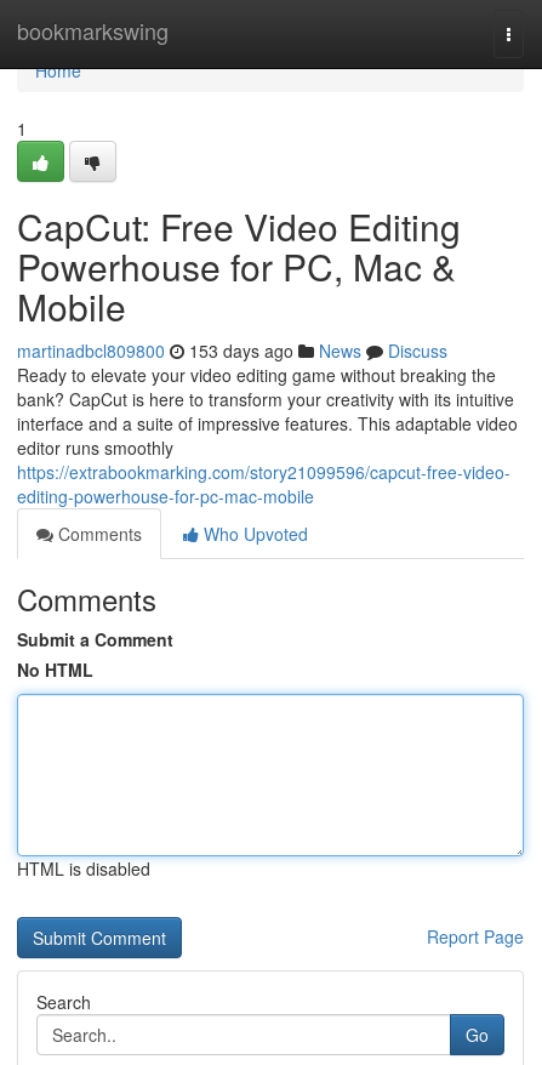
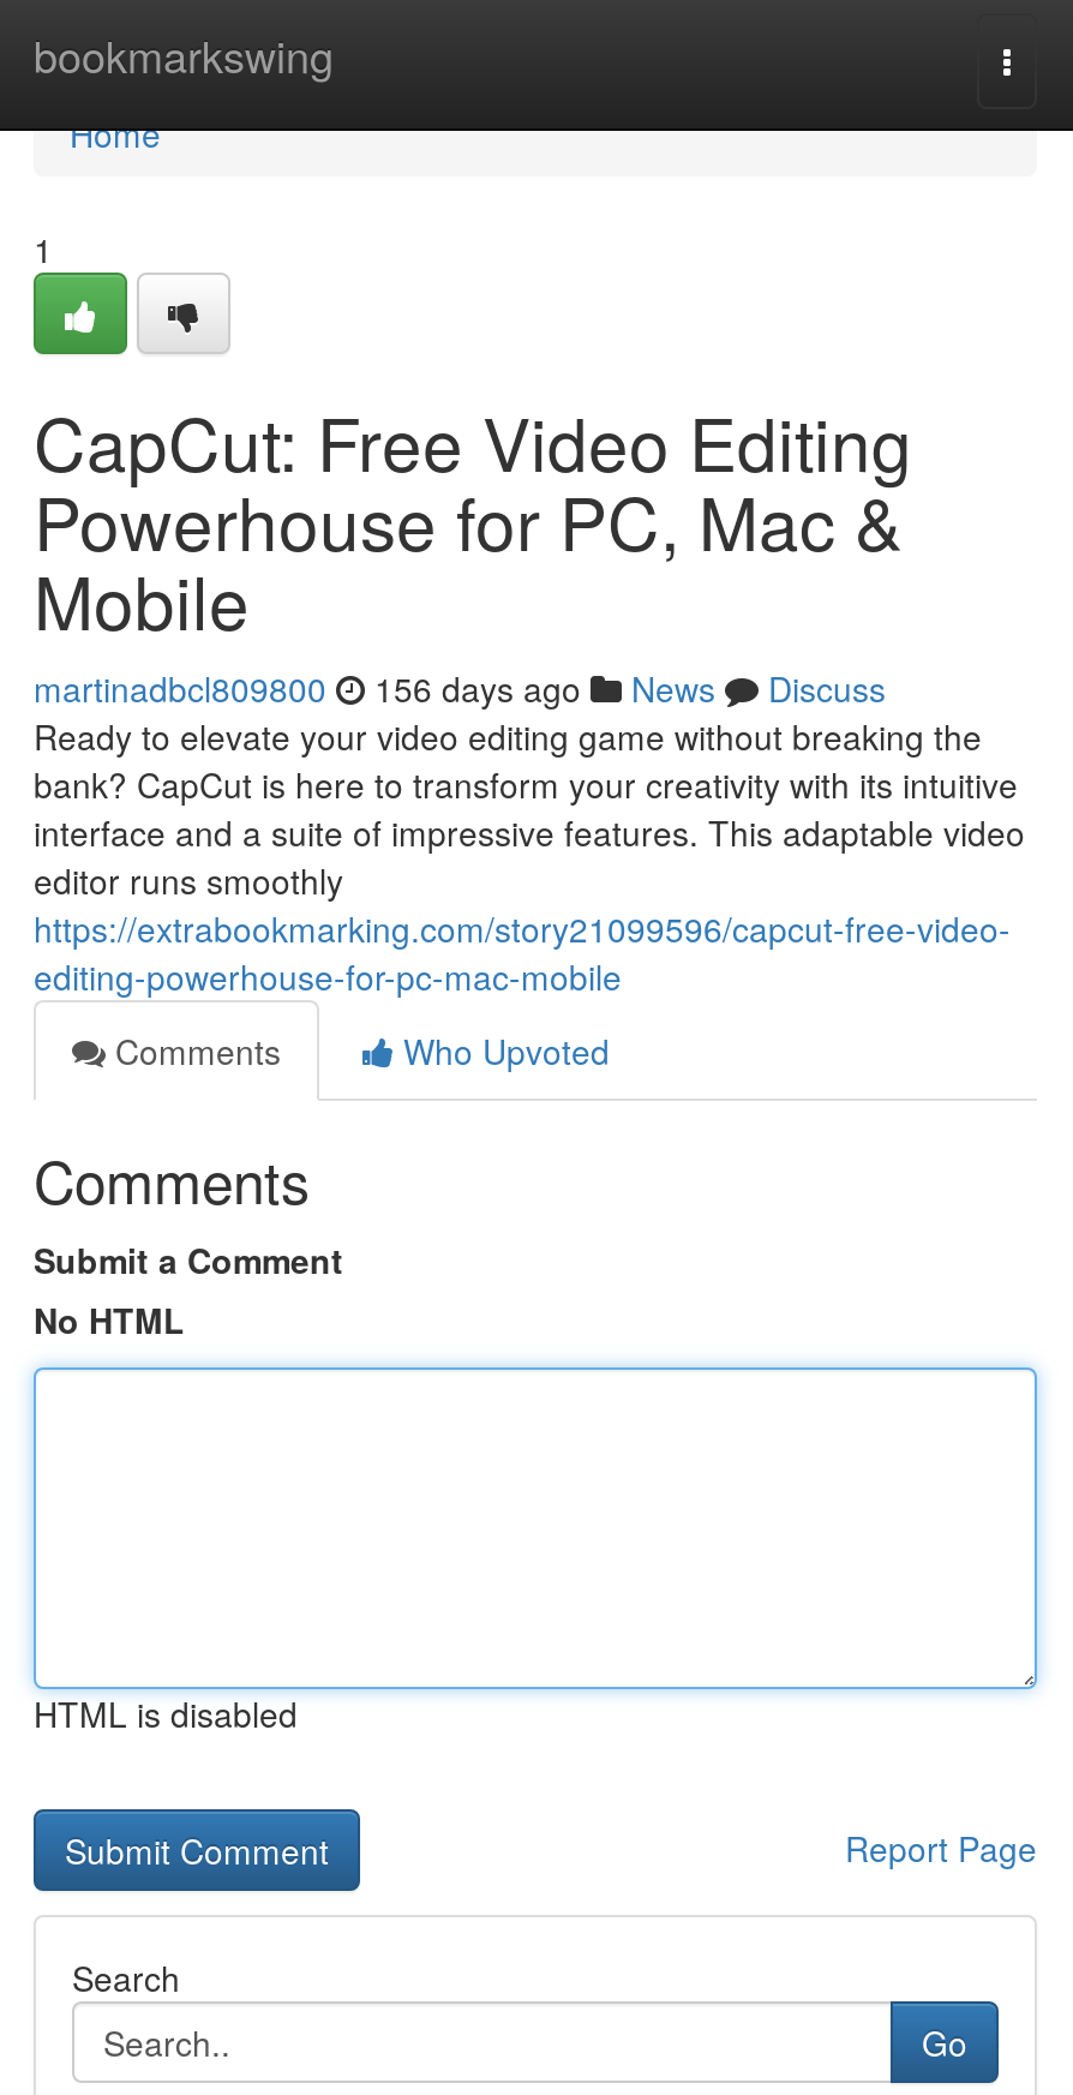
- martinadbcl809800 153 days ago News Discuss
+ martinadbcl809800 156 days ago News Discuss
